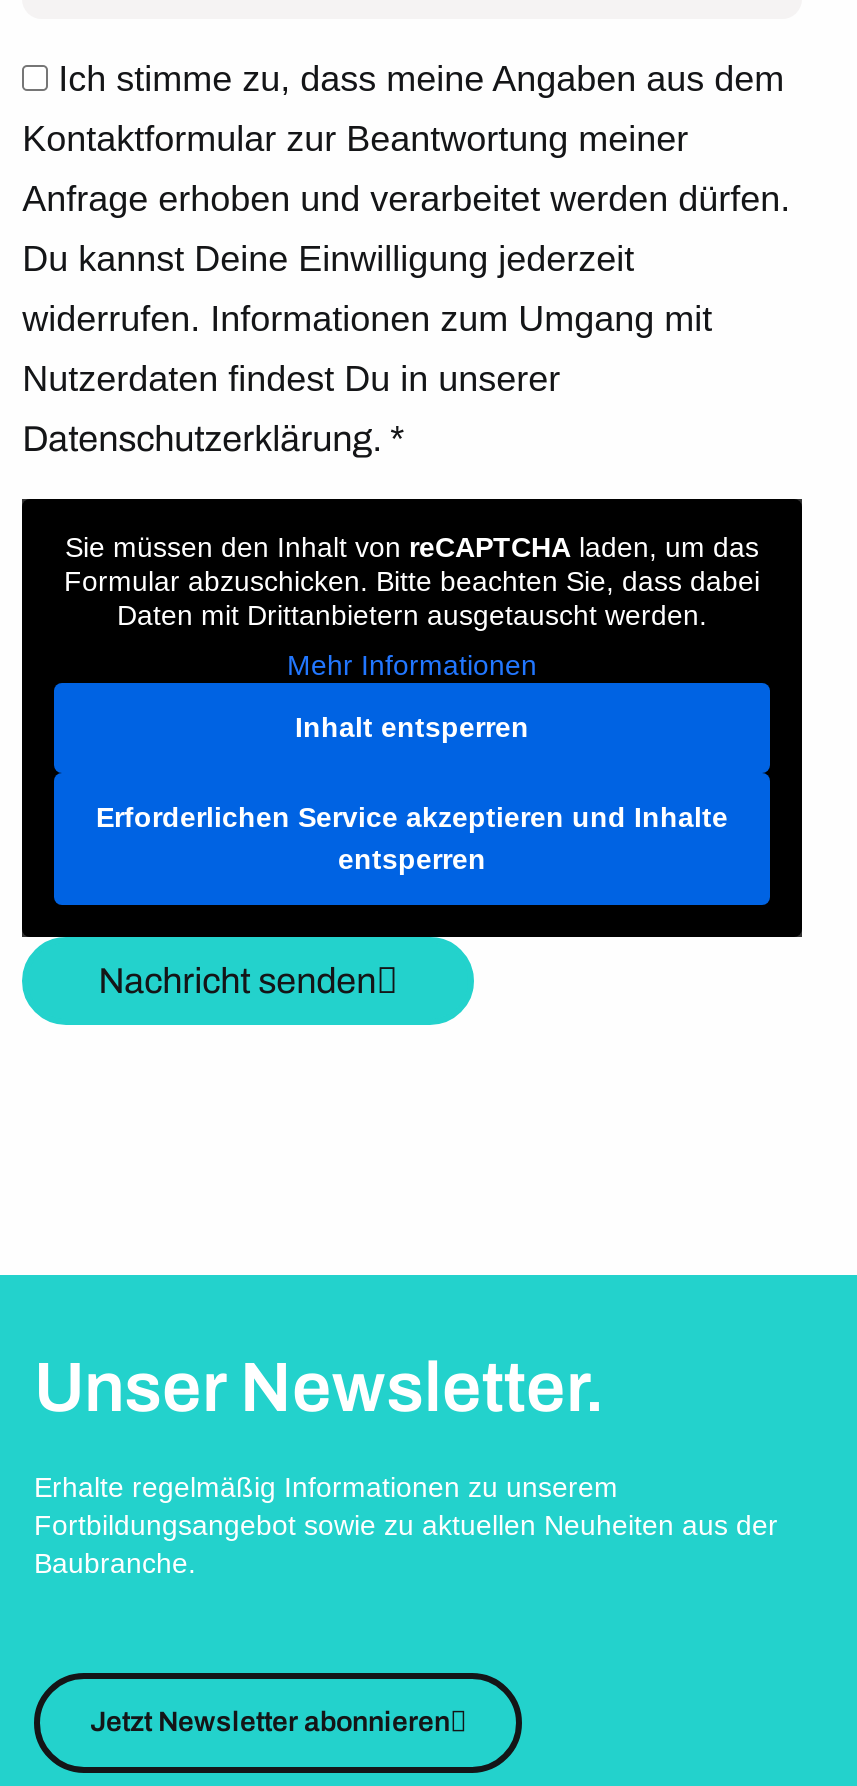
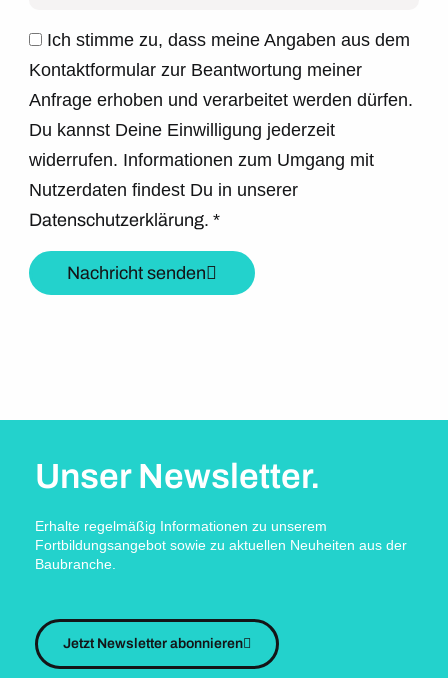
- [image]
- Sie müssen den Inhalt von reCAPTCHA laden, um das
- Formular abzuschicken. Bitte beachten Sie, dass dabei
- Daten mit Drittanbietern ausgetauscht werden.
- Mehr Informationen
- Inhalt entsperren
- Erforderlichen Service akzeptieren und Inhalte
- entsperren
